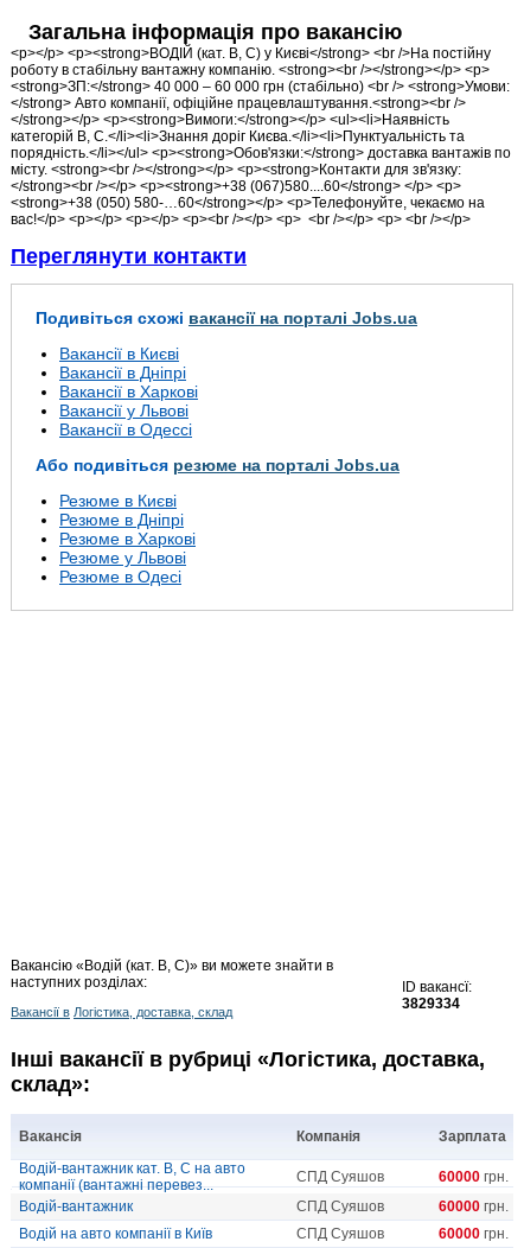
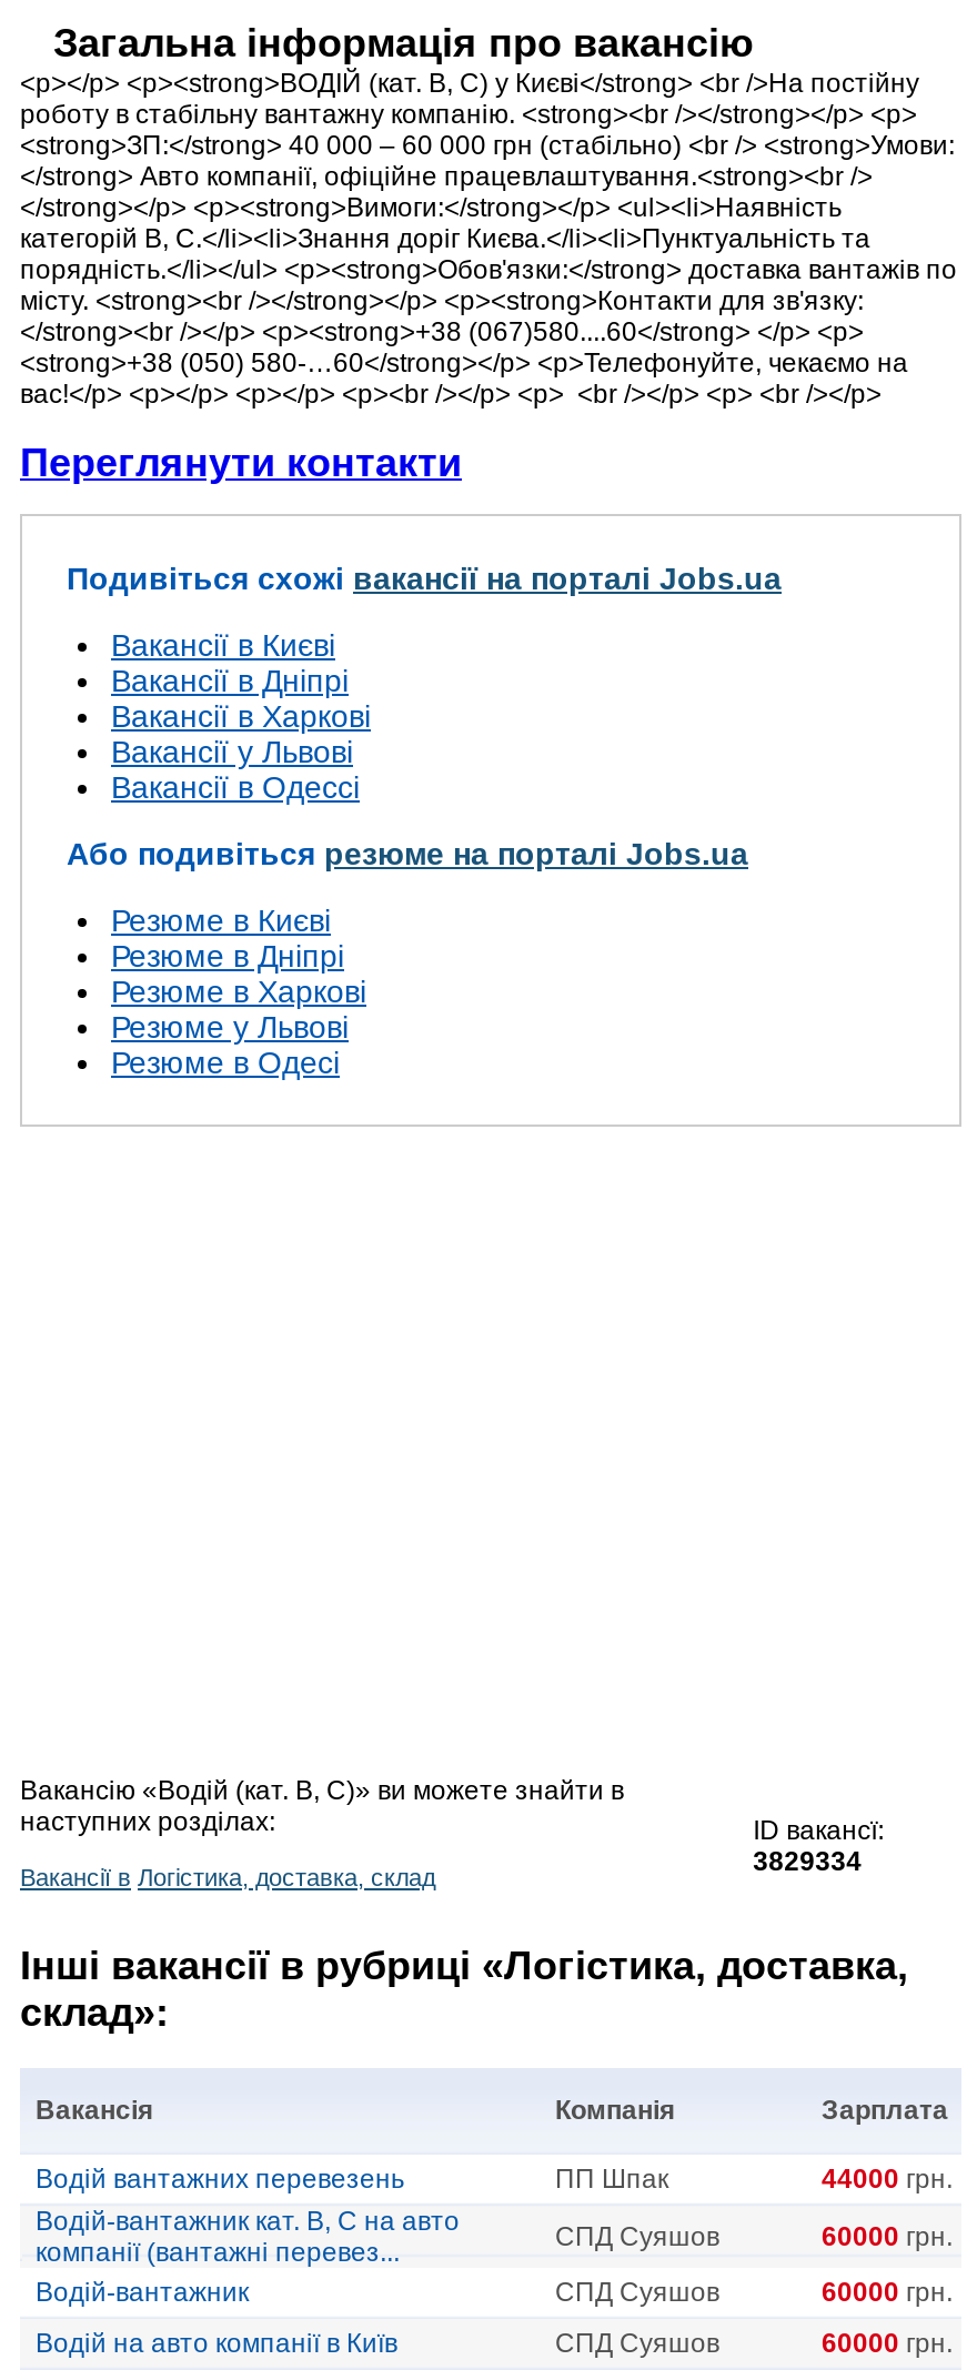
+ Водій вантажних перевезень
+ ПП Шпак
+ 44000 грн.
